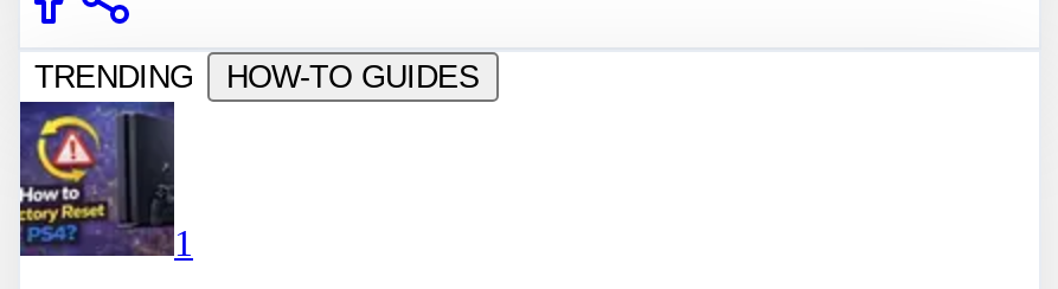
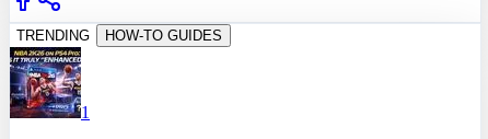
- [image]
+ [image]
